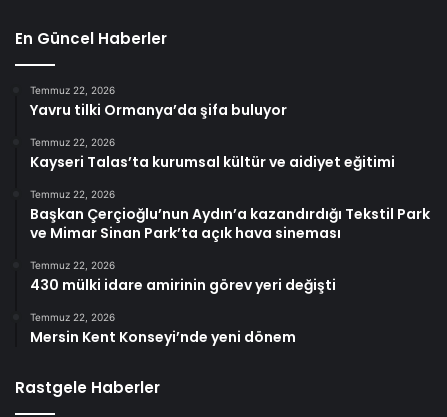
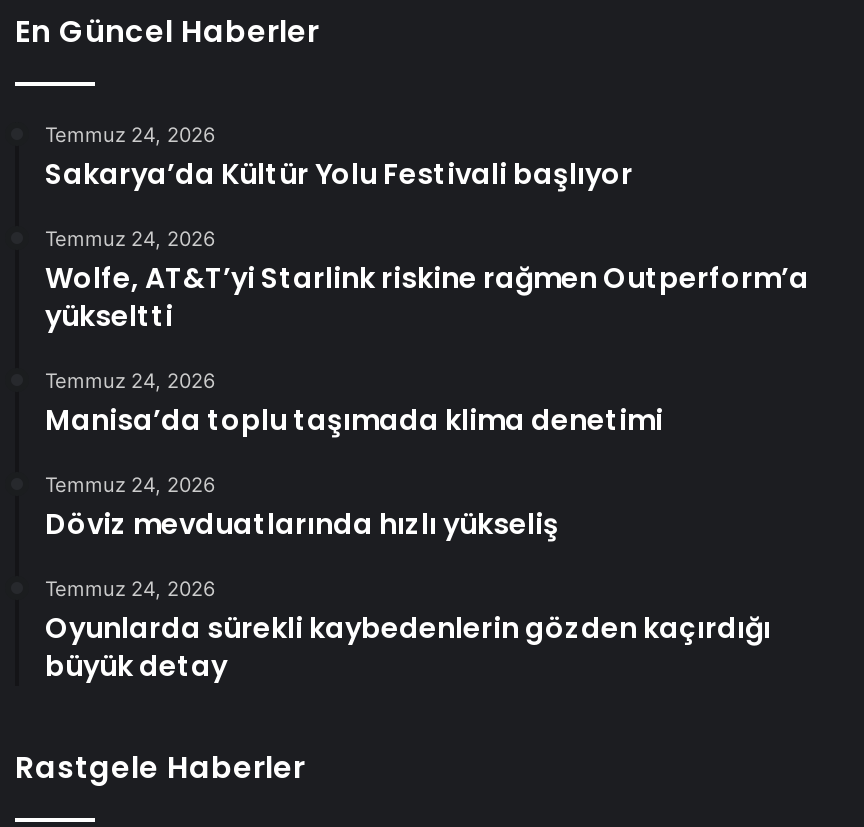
- Temmuz 22, 2026
- Yavru tilki Ormanya’da şifa buluyor
+ Temmuz 24, 2026
+ Sakarya’da Kültür Yolu Festivali başlıyor

- Temmuz 22, 2026
- Kayseri Talas’ta kurumsal kültür ve aidiyet eğitimi
+ Temmuz 24, 2026
+ Wolfe, AT&T’yi Starlink riskine rağmen Outperform’a
+ yükseltti

- Temmuz 22, 2026
- Başkan Çerçioğlu’nun Aydın’a kazandırdığı Tekstil Park
- ve Mimar Sinan Park’ta açık hava sineması
+ Temmuz 24, 2026
+ Manisa’da toplu taşımada klima denetimi

- Temmuz 22, 2026
- 430 mülki idare amirinin görev yeri değişti
+ Temmuz 24, 2026
+ Döviz mevduatlarında hızlı yükseliş

- Temmuz 22, 2026
- Mersin Kent Konseyi’nde yeni dönem
+ Temmuz 24, 2026
+ Oyunlarda sürekli kaybedenlerin gözden kaçırdığı
+ büyük detay
